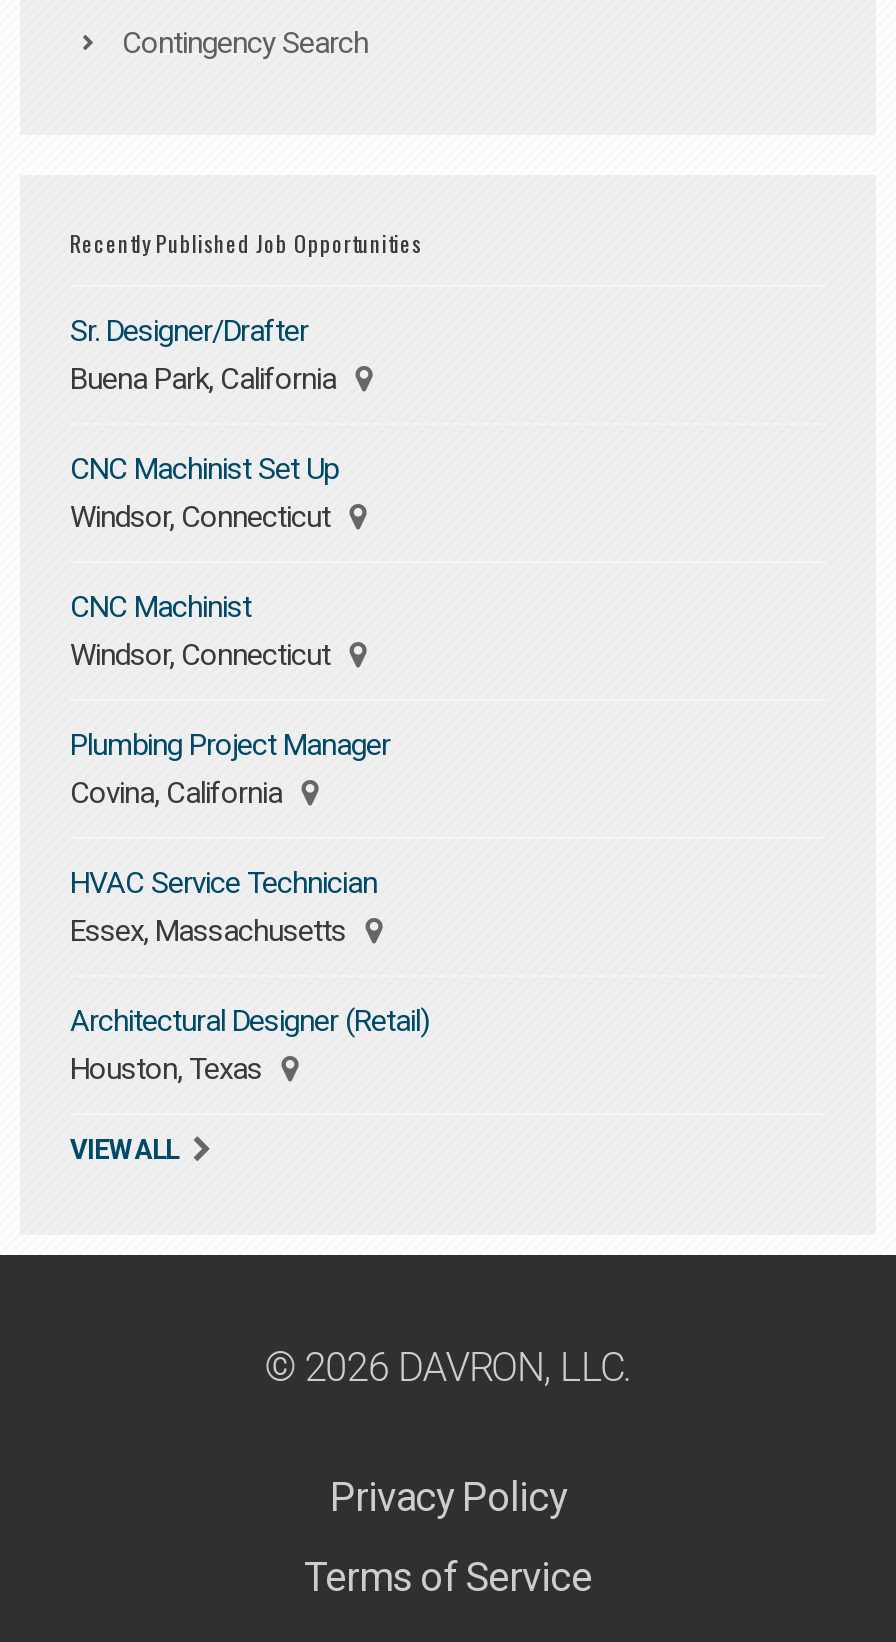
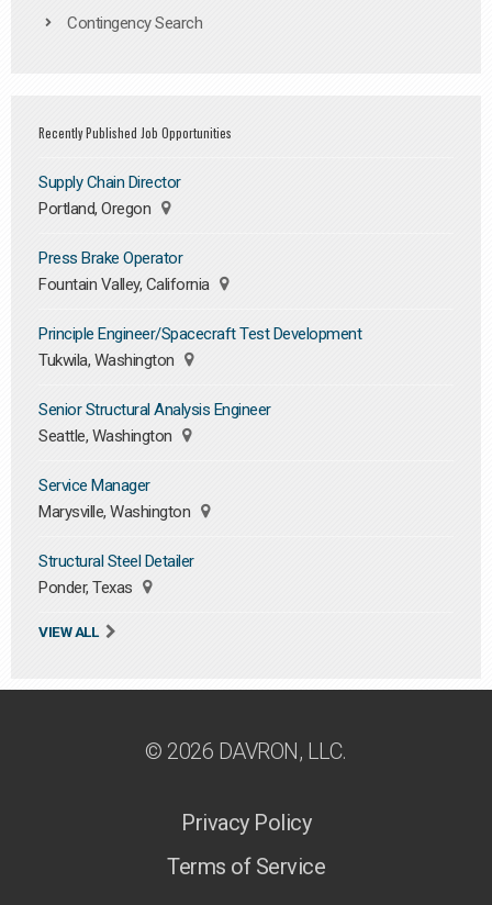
- Sr. Designer/Drafter
- Buena Park, California
+ Supply Chain Director
+ Portland, Oregon

- CNC Machinist Set Up
- Windsor, Connecticut
+ Press Brake Operator
+ Fountain Valley, California

- CNC Machinist
- Windsor, Connecticut
+ Principle Engineer/Spacecraft Test Development
+ Tukwila, Washington

- Plumbing Project Manager
- Covina, California
+ Senior Structural Analysis Engineer
+ Seattle, Washington

- HVAC Service Technician
- Essex, Massachusetts
+ Service Manager
+ Marysville, Washington

- Architectural Designer (Retail)
- Houston, Texas
+ Structural Steel Detailer
+ Ponder, Texas
